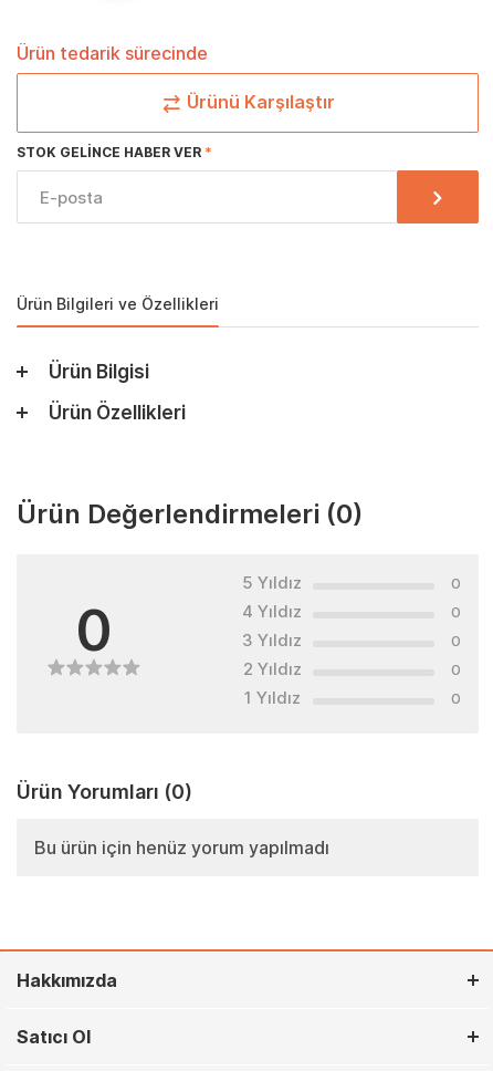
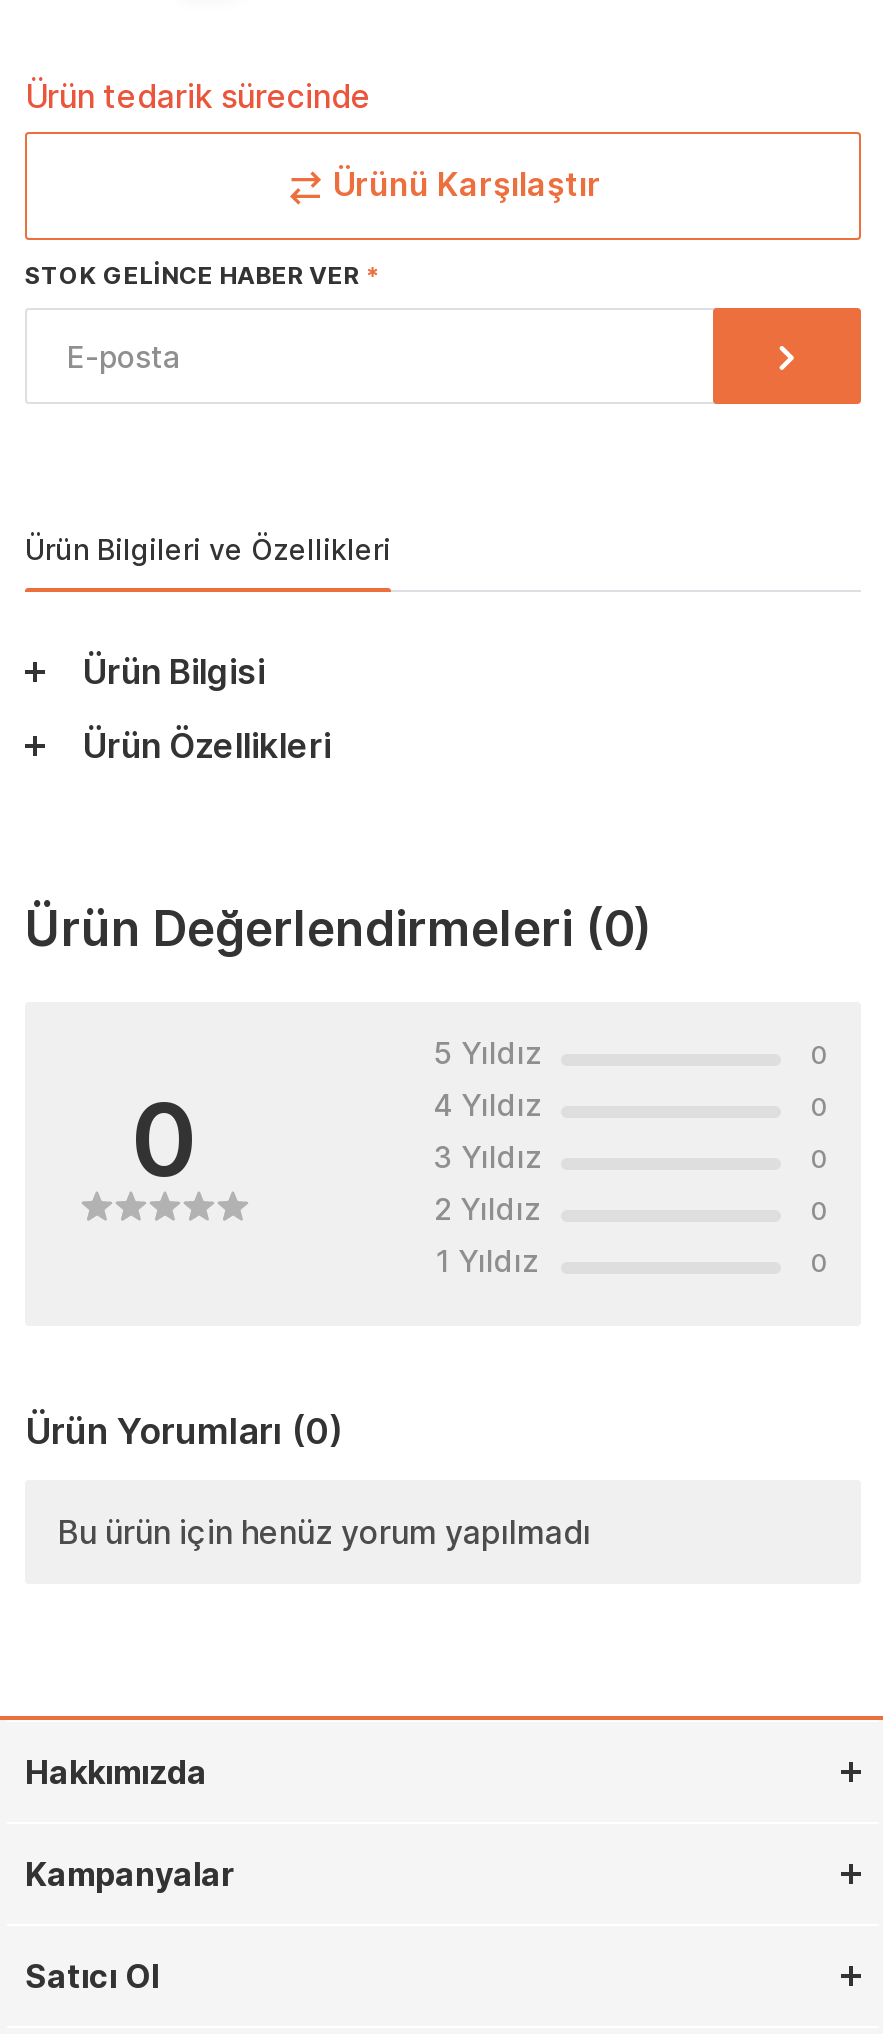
+ Kampanyalar
